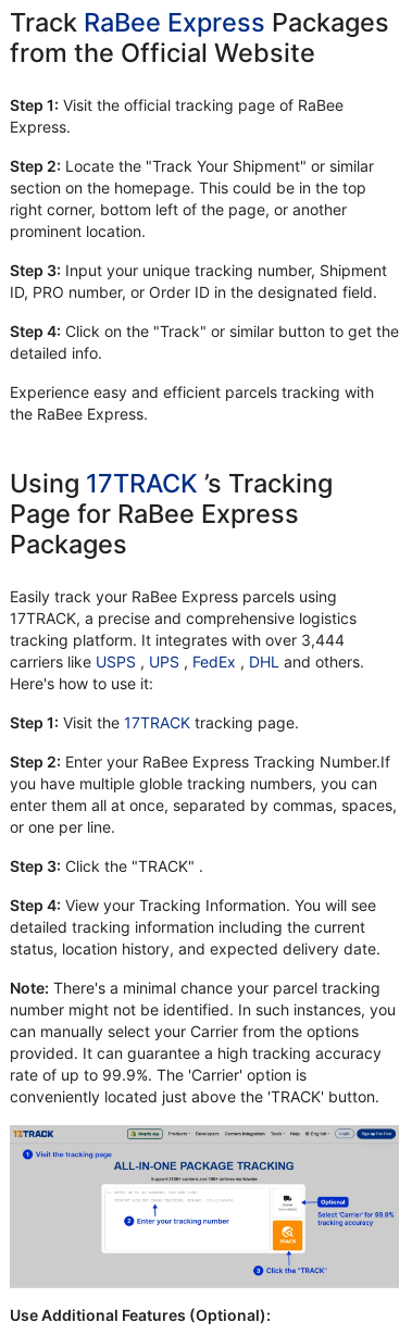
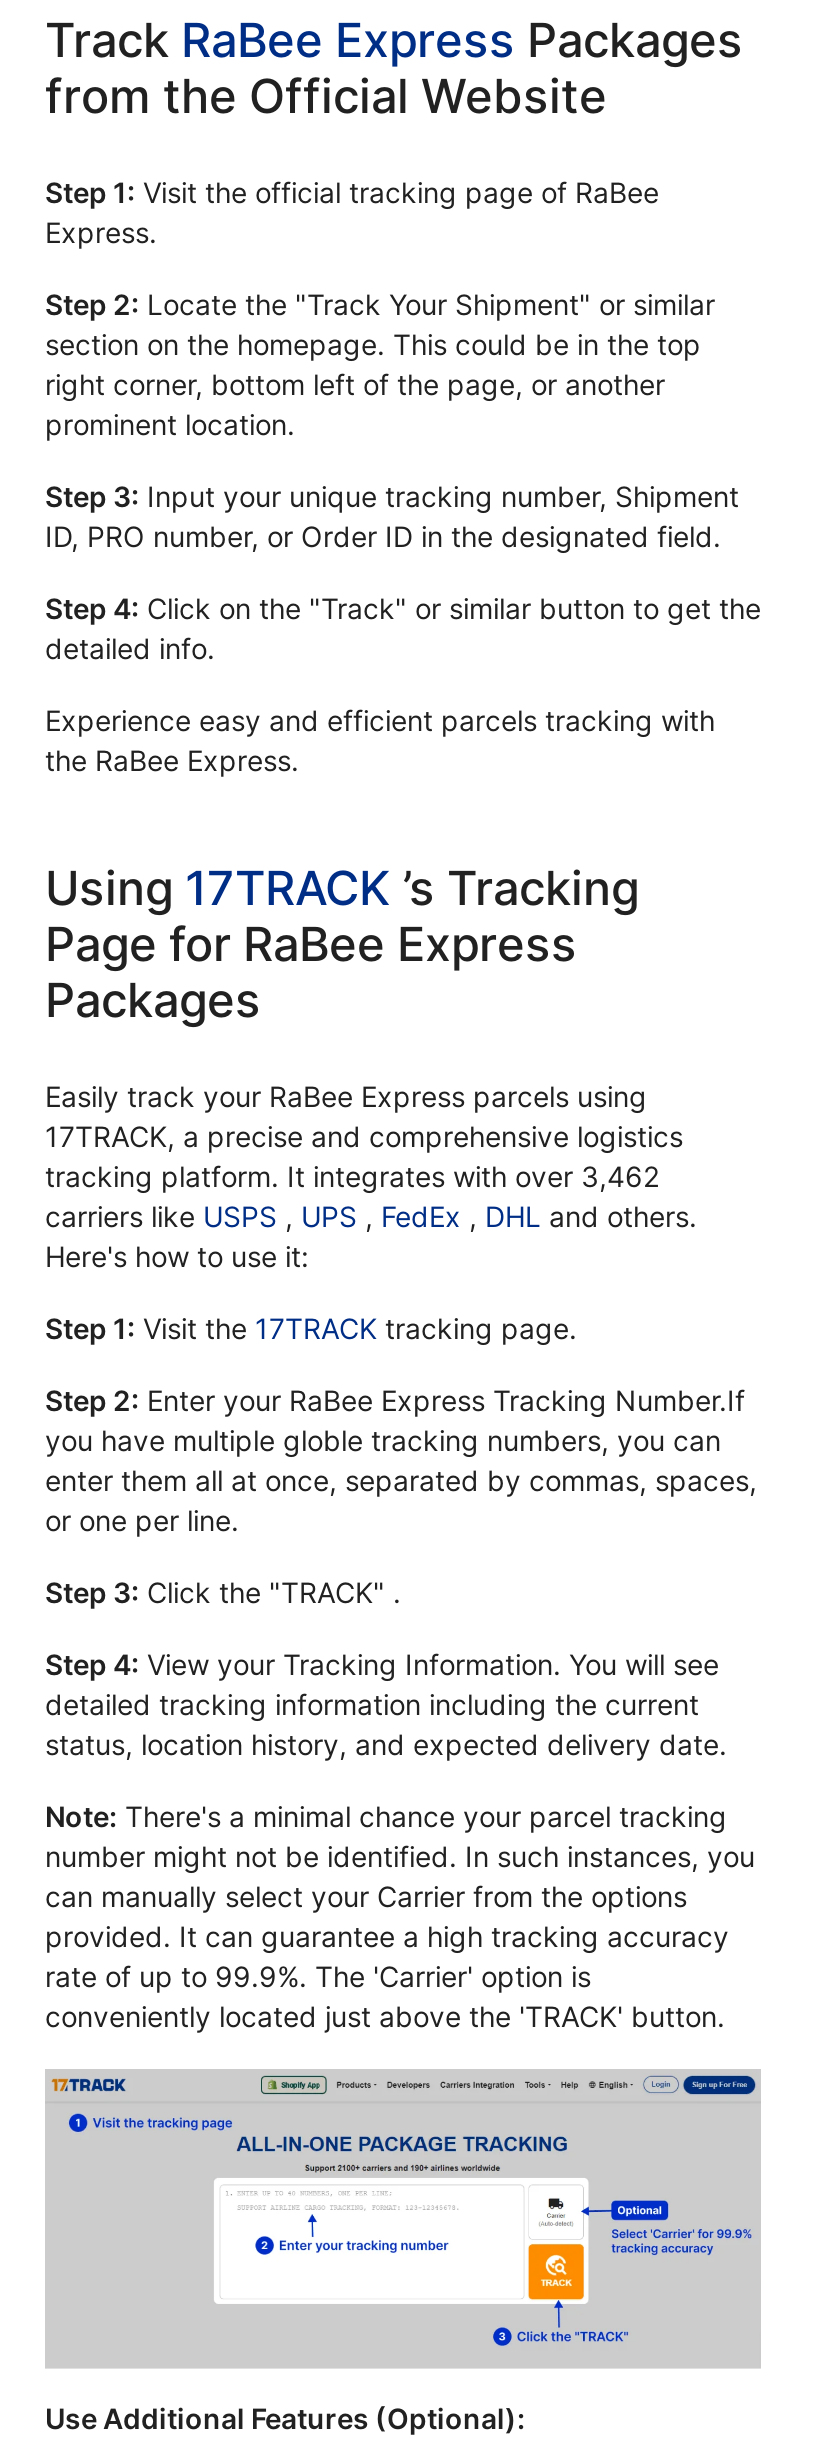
- tracking platform. It integrates with over 3,444
+ tracking platform. It integrates with over 3,462
